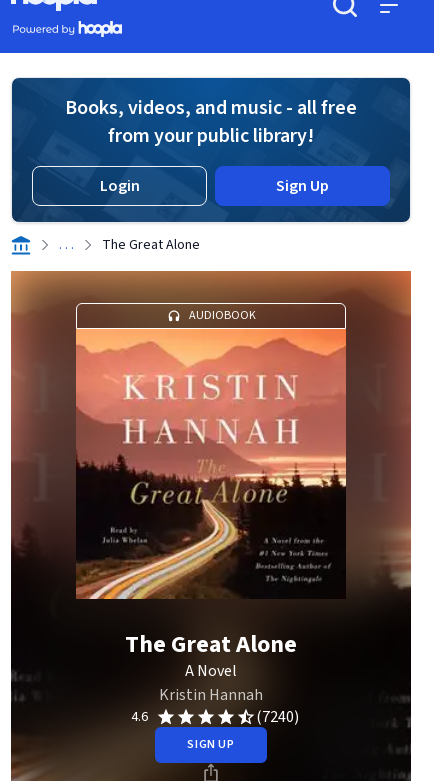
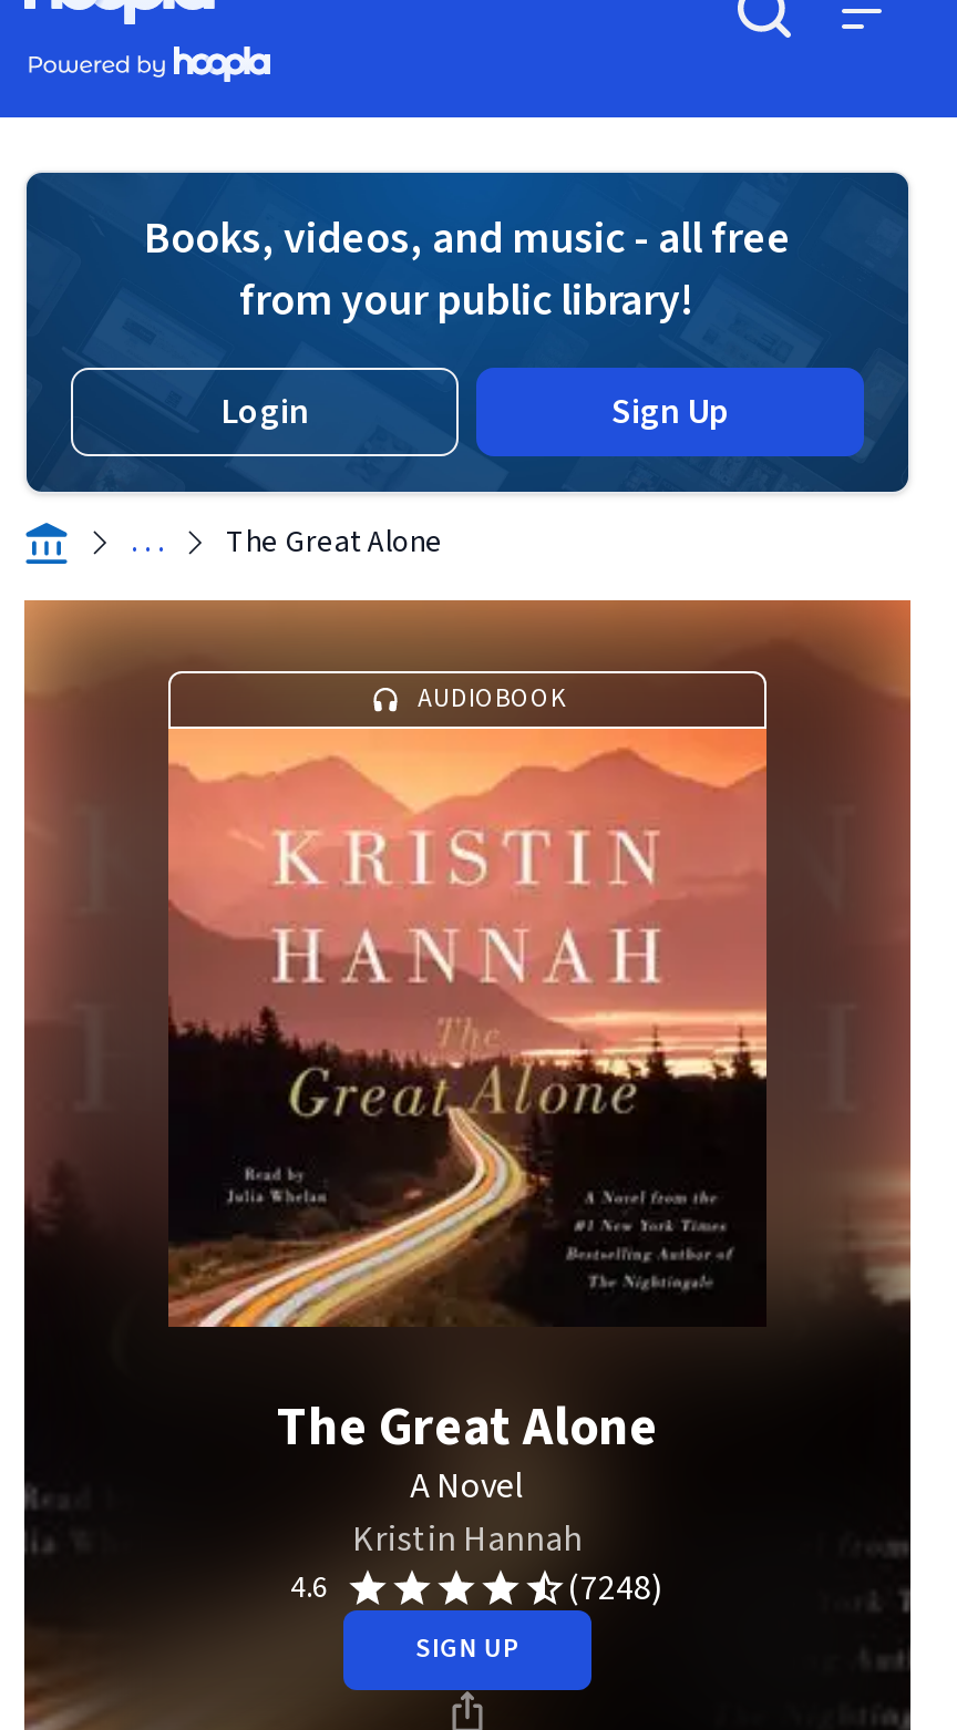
- (7240)
+ (7248)
